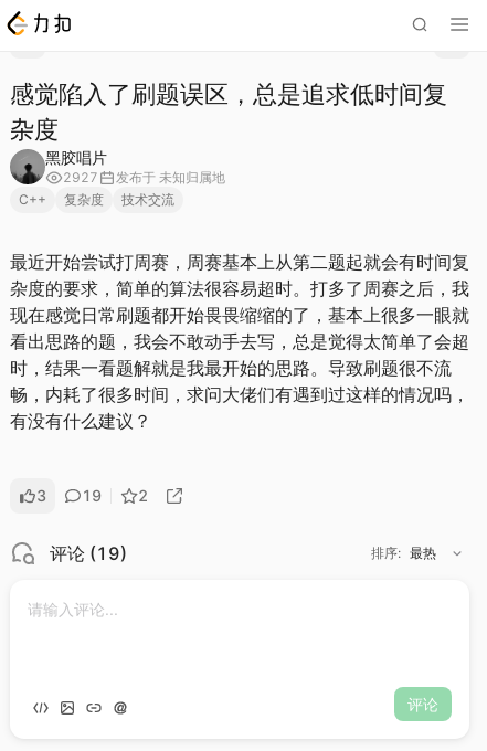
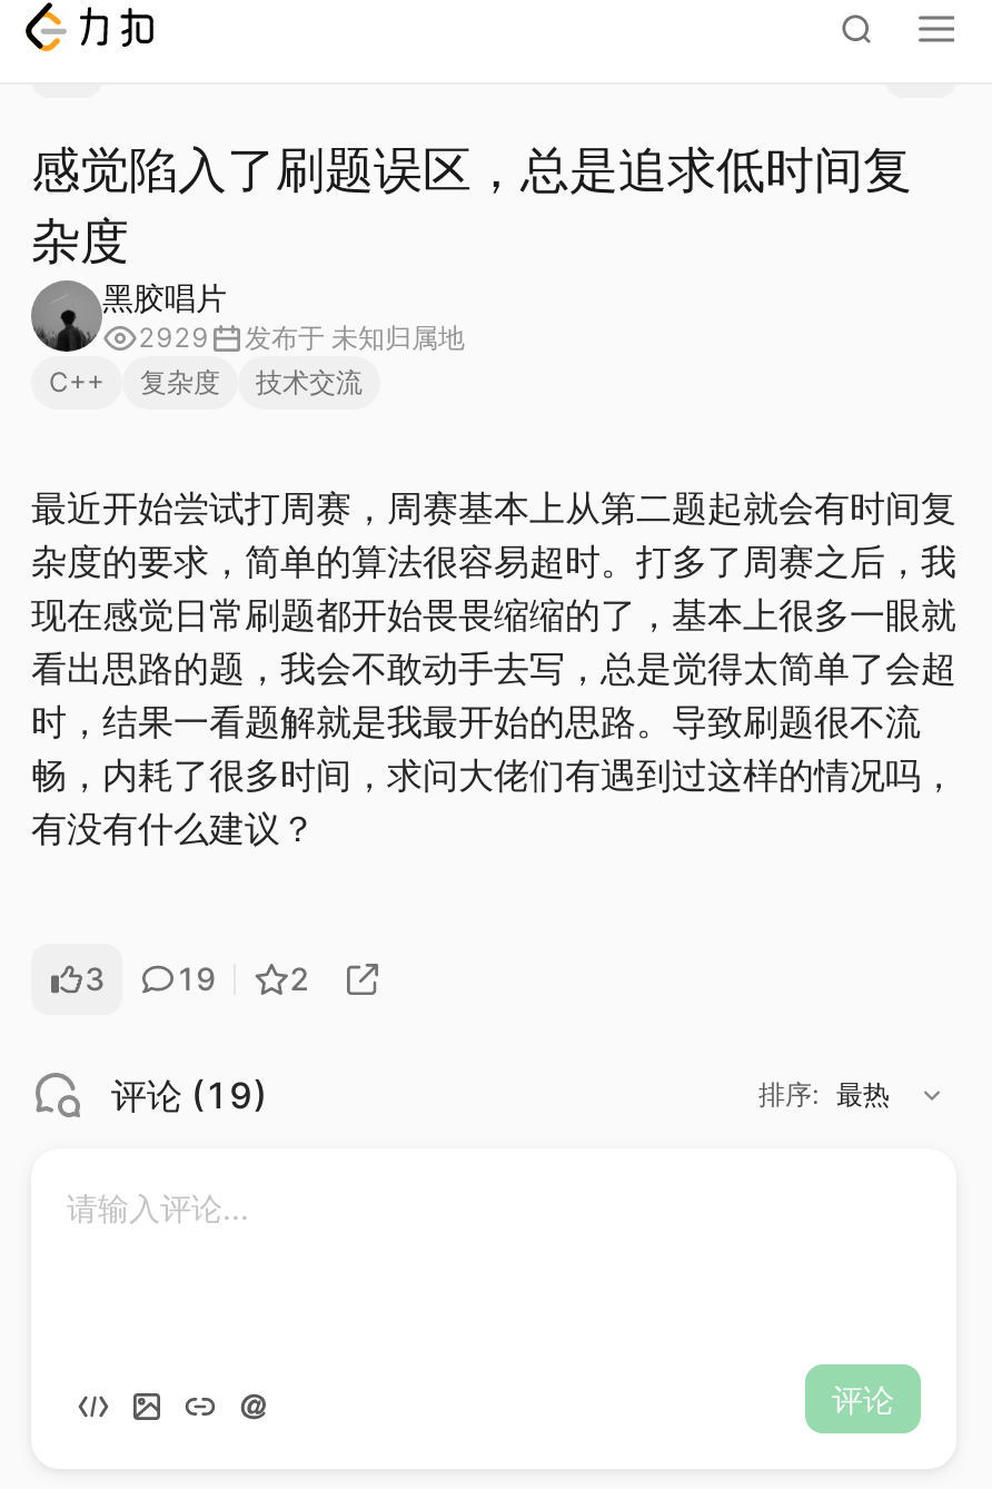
- 2927 发布于未知归属地
+ 2929 发布于未知归属地
